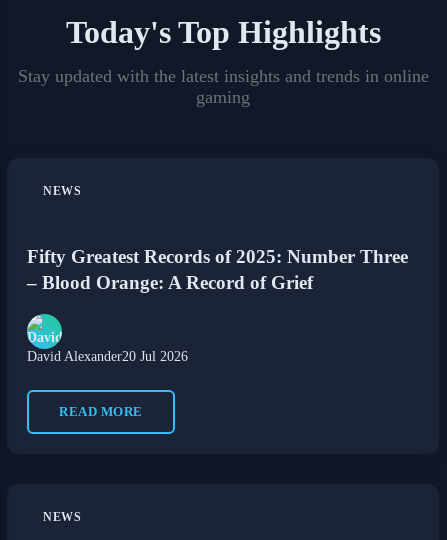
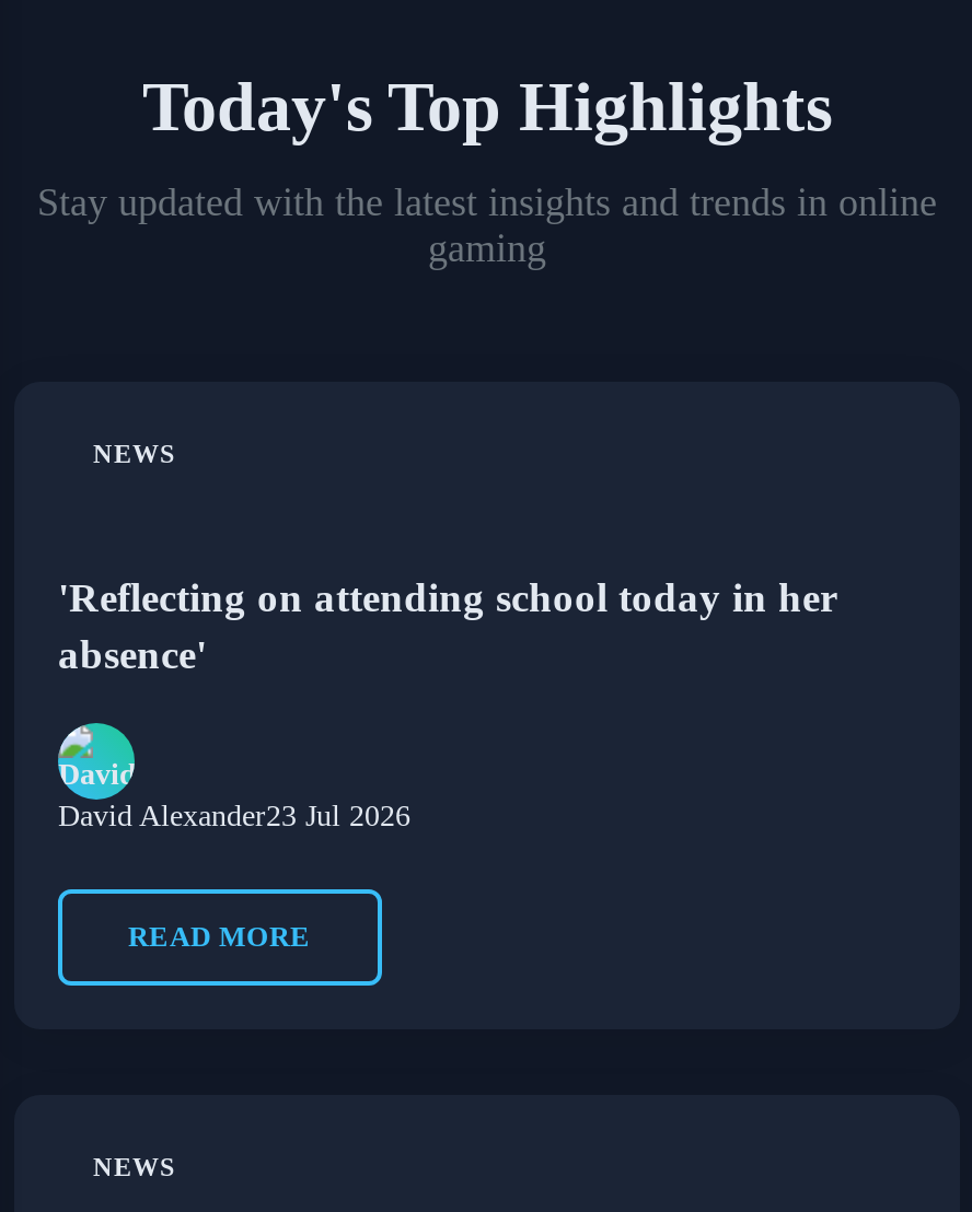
- Fifty Greatest Records of 2025: Number Three
- – Blood Orange: A Record of Grief
+ 'Reflecting on attending school today in her
+ absence'

- David Alexander20 Jul 2026
+ David Alexander23 Jul 2026
